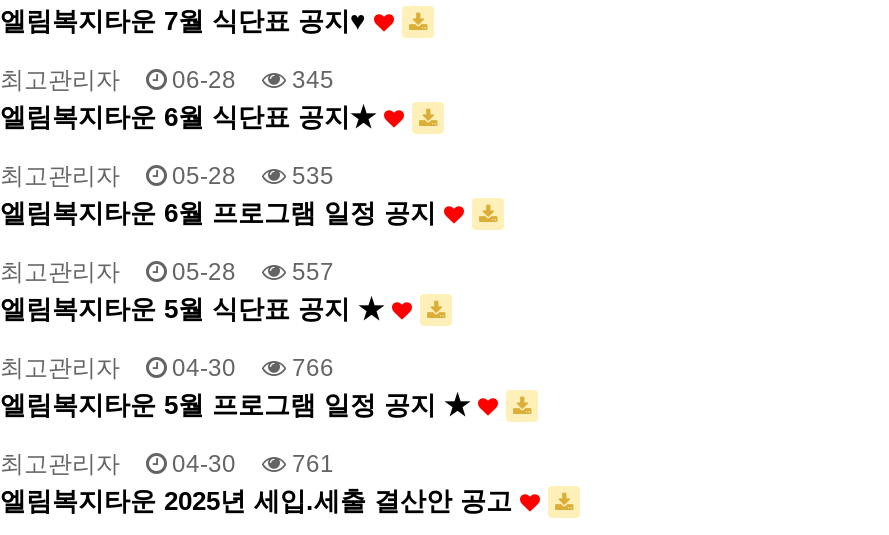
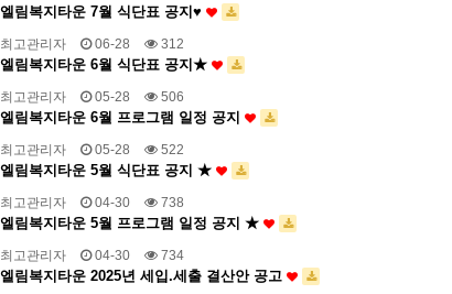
- 최고관리자 06-28 345
+ 최고관리자 06-28 312

- 최고관리자 05-28 535
+ 최고관리자 05-28 506

- 최고관리자 05-28 557
+ 최고관리자 05-28 522

- 최고관리자 04-30 766
+ 최고관리자 04-30 738

- 최고관리자 04-30 761
+ 최고관리자 04-30 734
